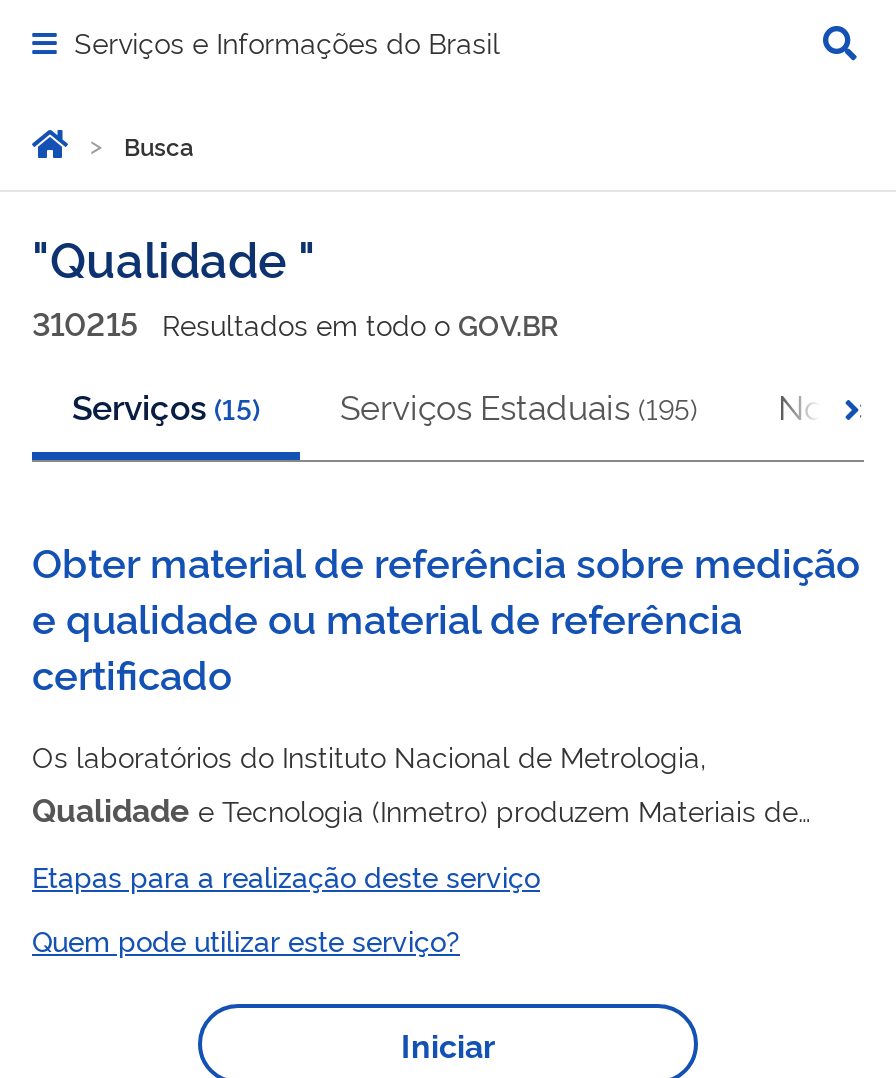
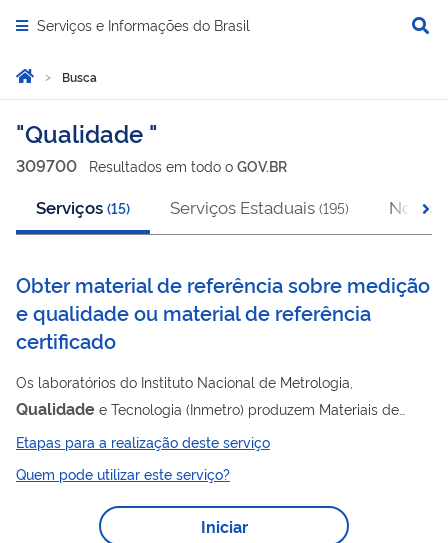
- 310215 Resultados em todo o GOV.BR
+ 309700 Resultados em todo o GOV.BR
